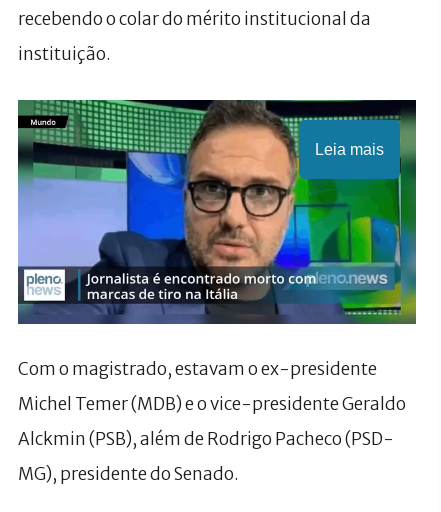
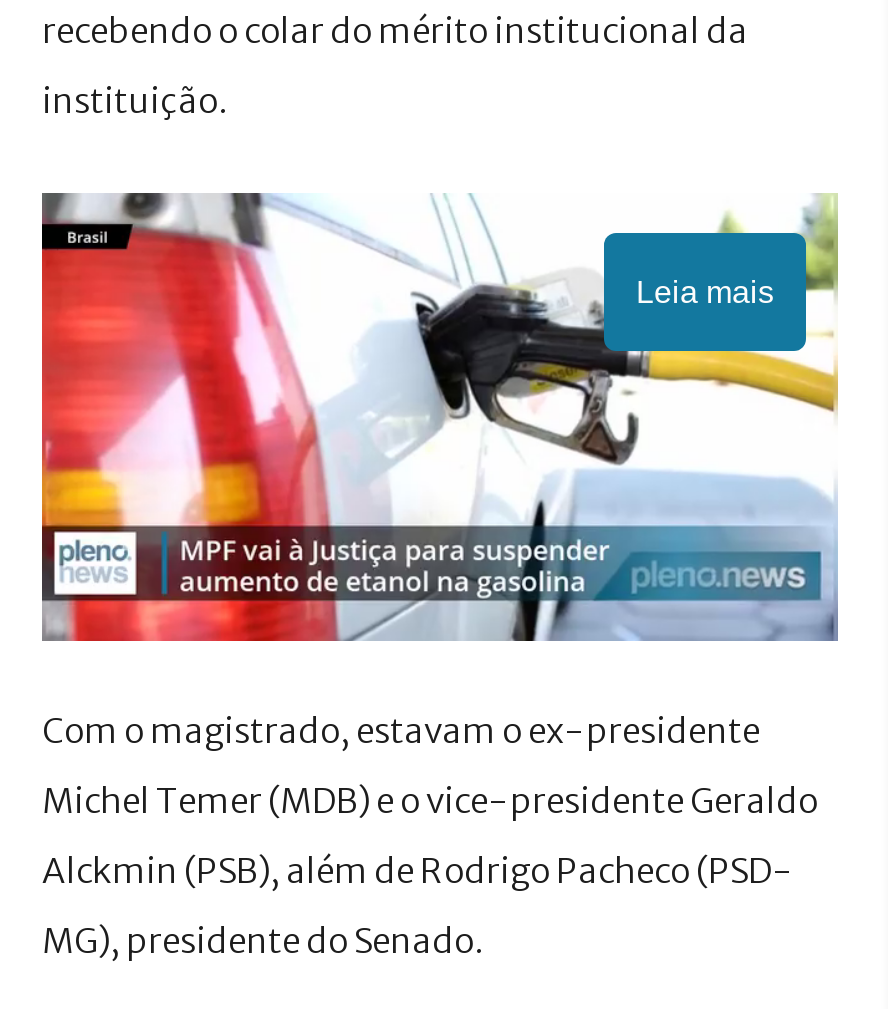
- [image]
+ [image]
